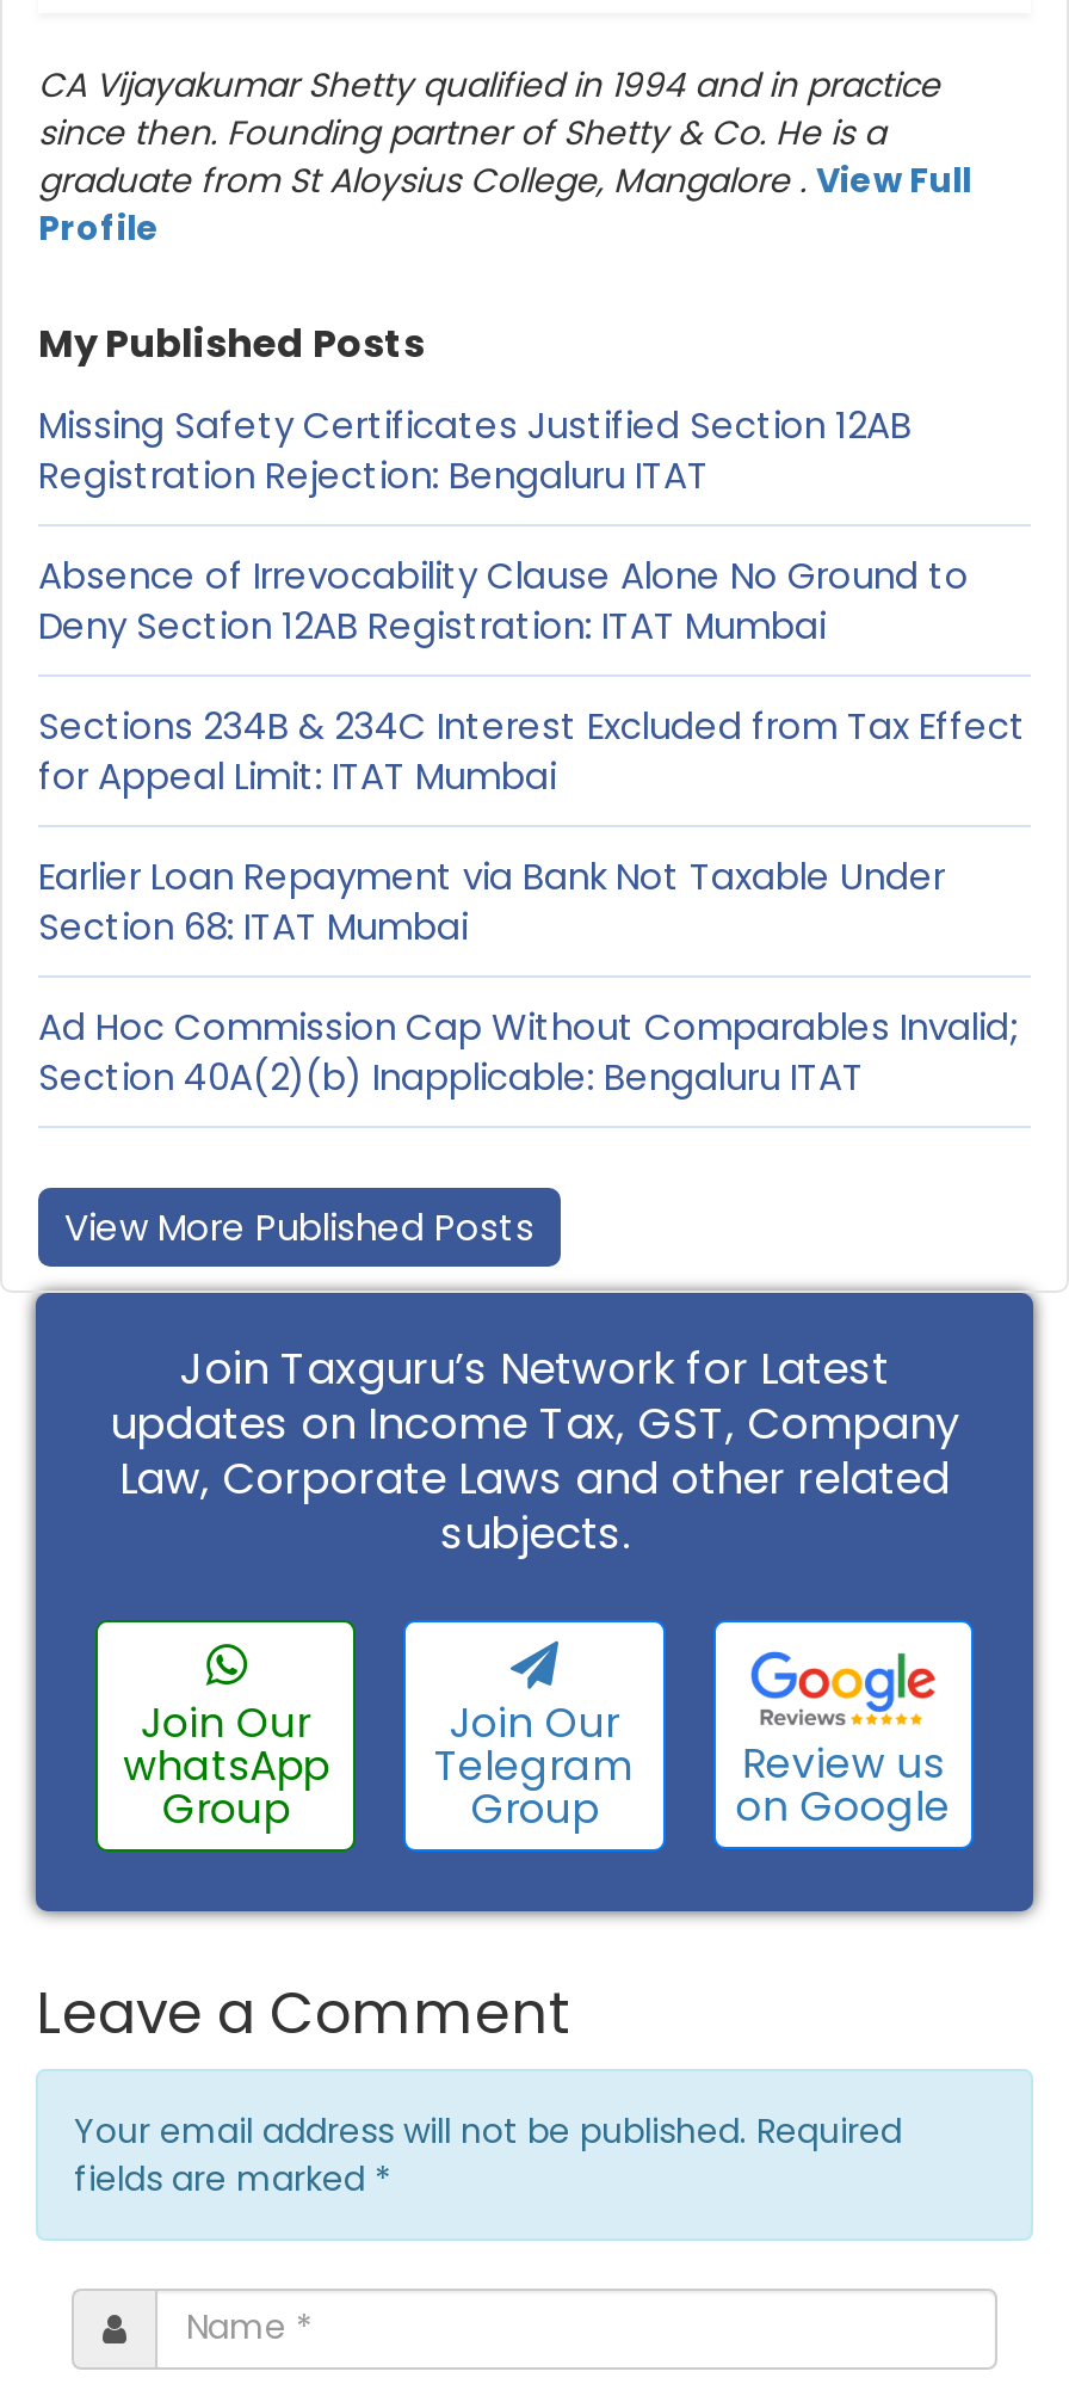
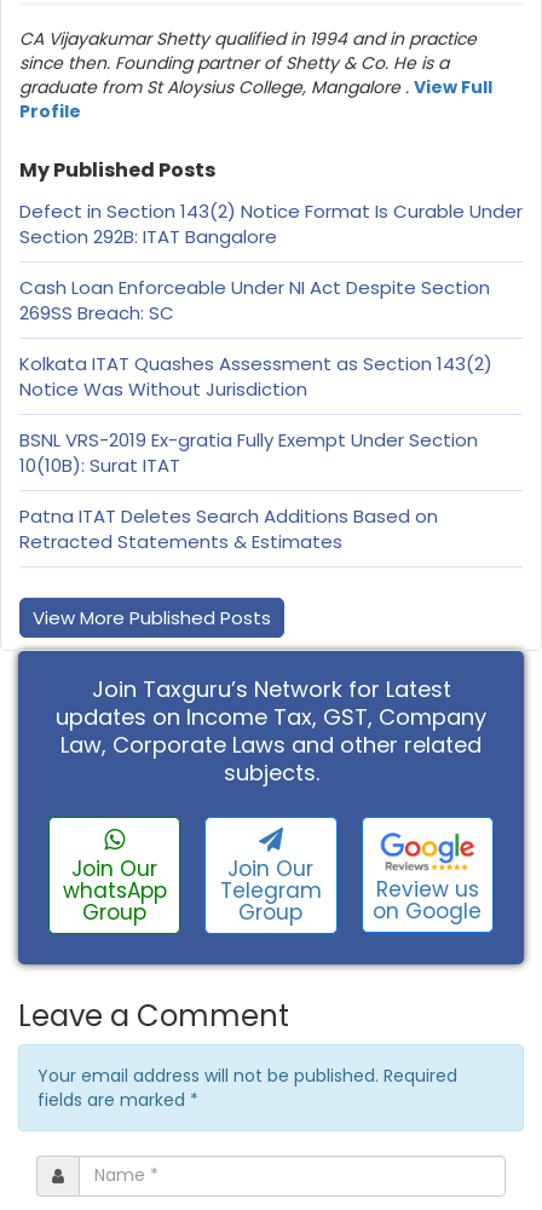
- Missing Safety Certificates Justified Section 12AB
- Registration Rejection: Bengaluru ITAT
+ Defect in Section 143(2) Notice Format Is Curable Under
+ Section 292B: ITAT Bangalore

- Absence of Irrevocability Clause Alone No Ground to
- Deny Section 12AB Registration: ITAT Mumbai
+ Cash Loan Enforceable Under NI Act Despite Section
+ 269SS Breach: SC

- Sections 234B & 234C Interest Excluded from Tax Effect
- for Appeal Limit: ITAT Mumbai
+ Kolkata ITAT Quashes Assessment as Section 143(2)
+ Notice Was Without Jurisdiction

- Earlier Loan Repayment via Bank Not Taxable Under
- Section 68: ITAT Mumbai
+ BSNL VRS-2019 Ex-gratia Fully Exempt Under Section
+ 10(10B): Surat ITAT

- Ad Hoc Commission Cap Without Comparables Invalid;
- Section 40A(2)(b) Inapplicable: Bengaluru ITAT
+ Patna ITAT Deletes Search Additions Based on
+ Retracted Statements & Estimates
